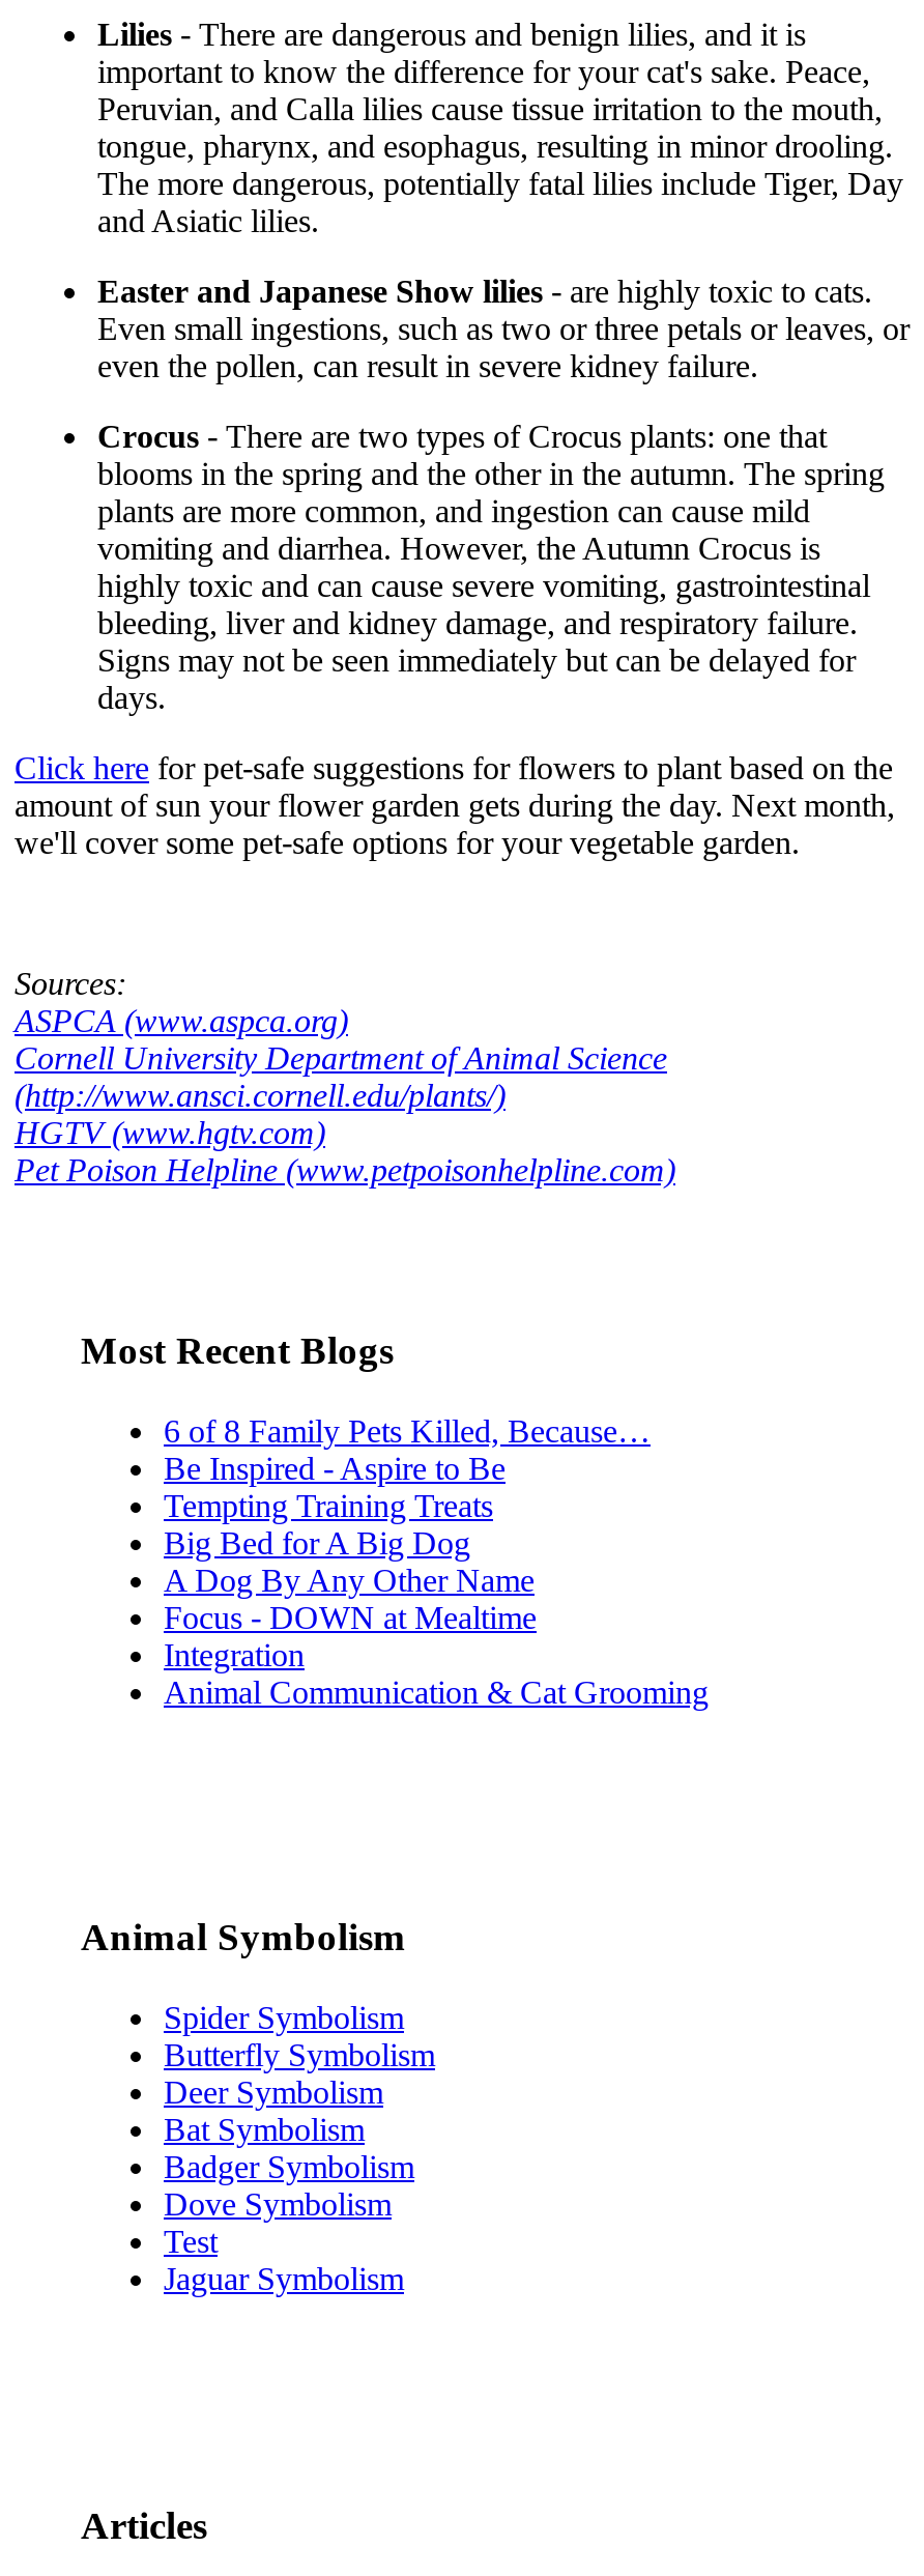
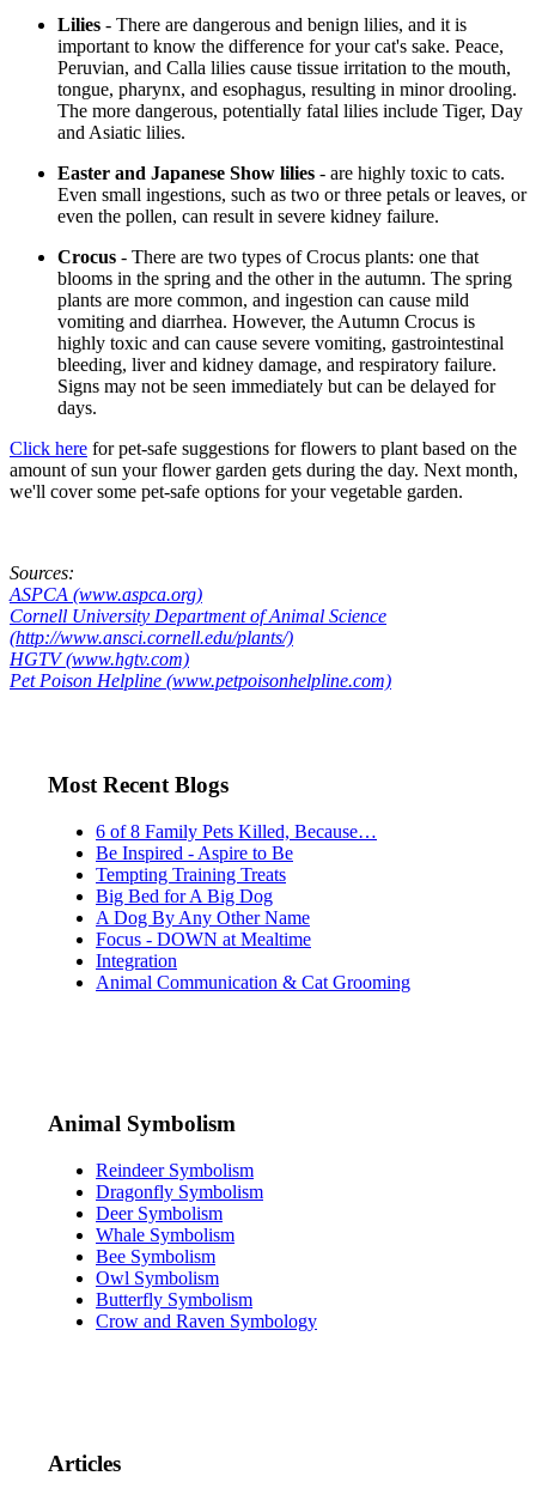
+ Dragonfly Symbolism

- Spider Symbolism
+ Reindeer Symbolism

moved down: Butterfly Symbolism

- Bat Symbolism
- Badger Symbolism
- Dove Symbolism
- Test
- Jaguar Symbolism
+ Whale Symbolism
+ Bee Symbolism
+ Owl Symbolism
+ Crow and Raven Symbology
